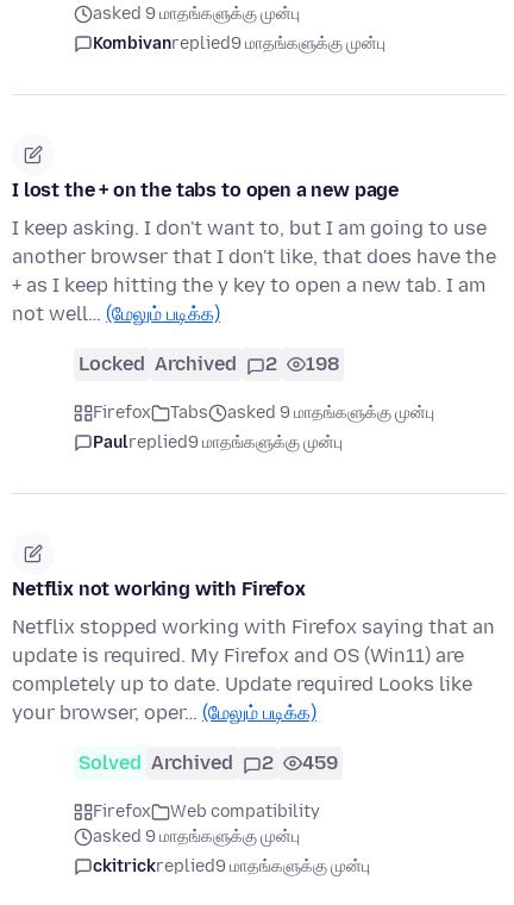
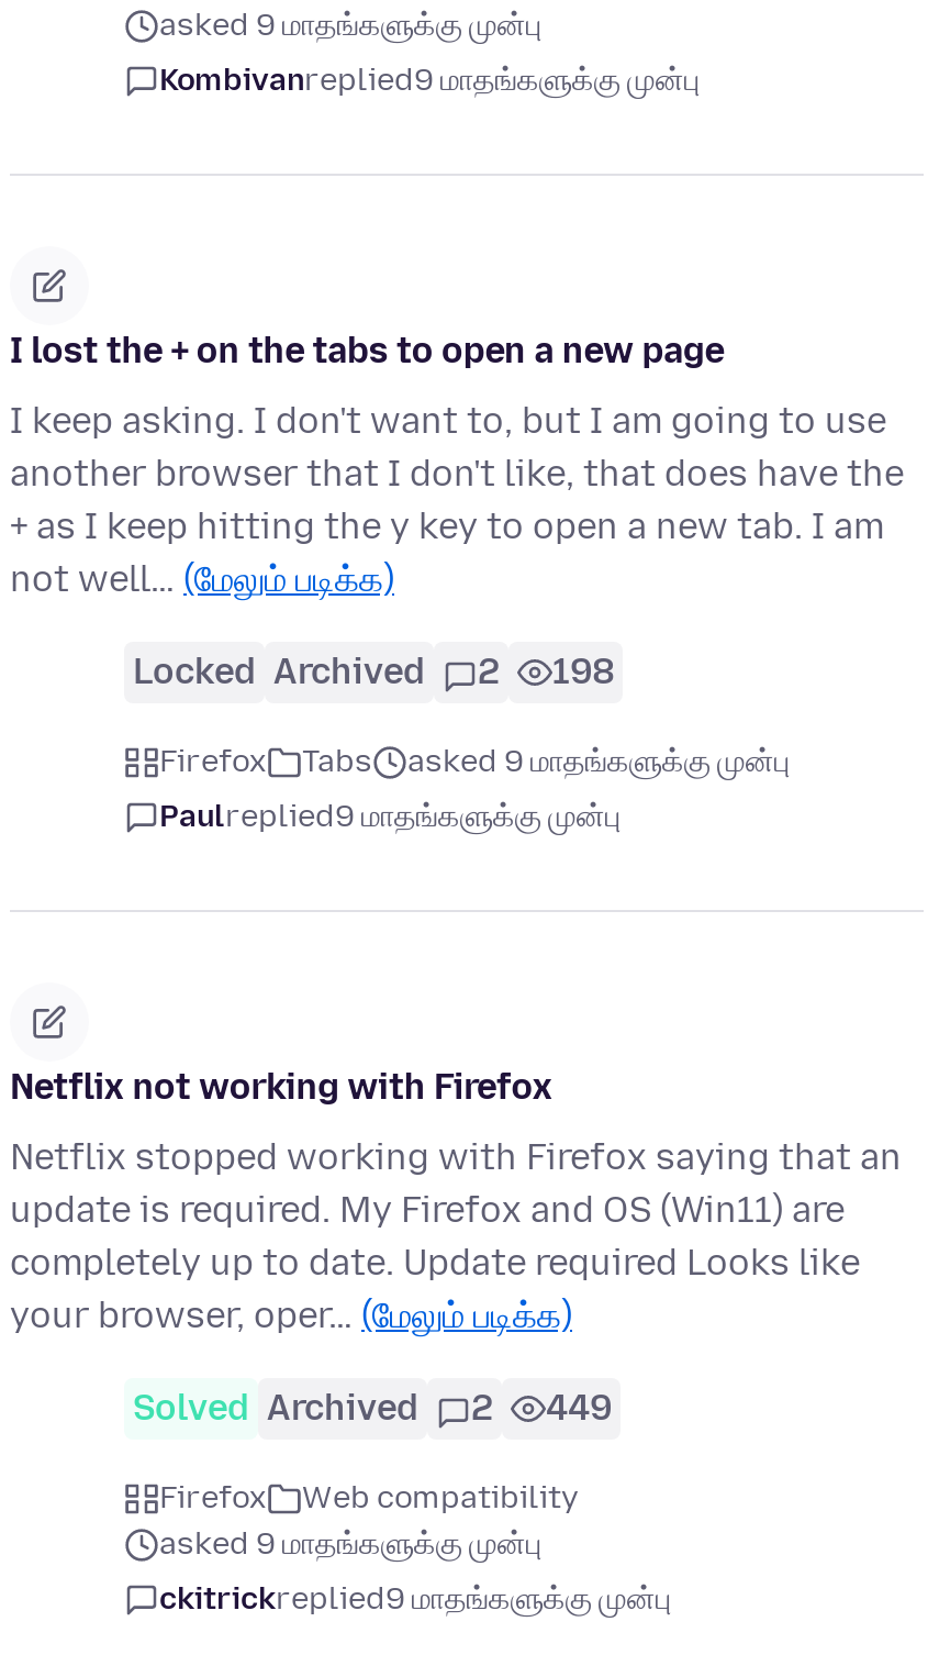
- Solved Archived 2 459
+ Solved Archived 2 449
